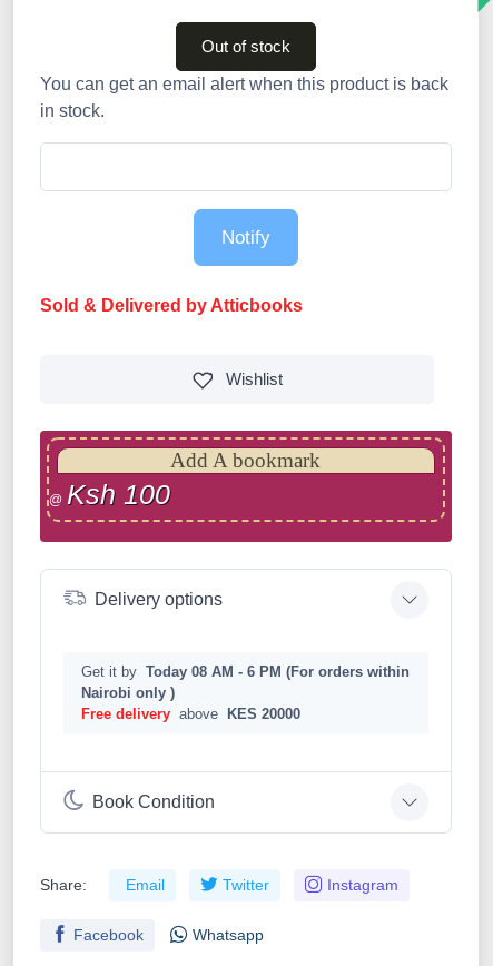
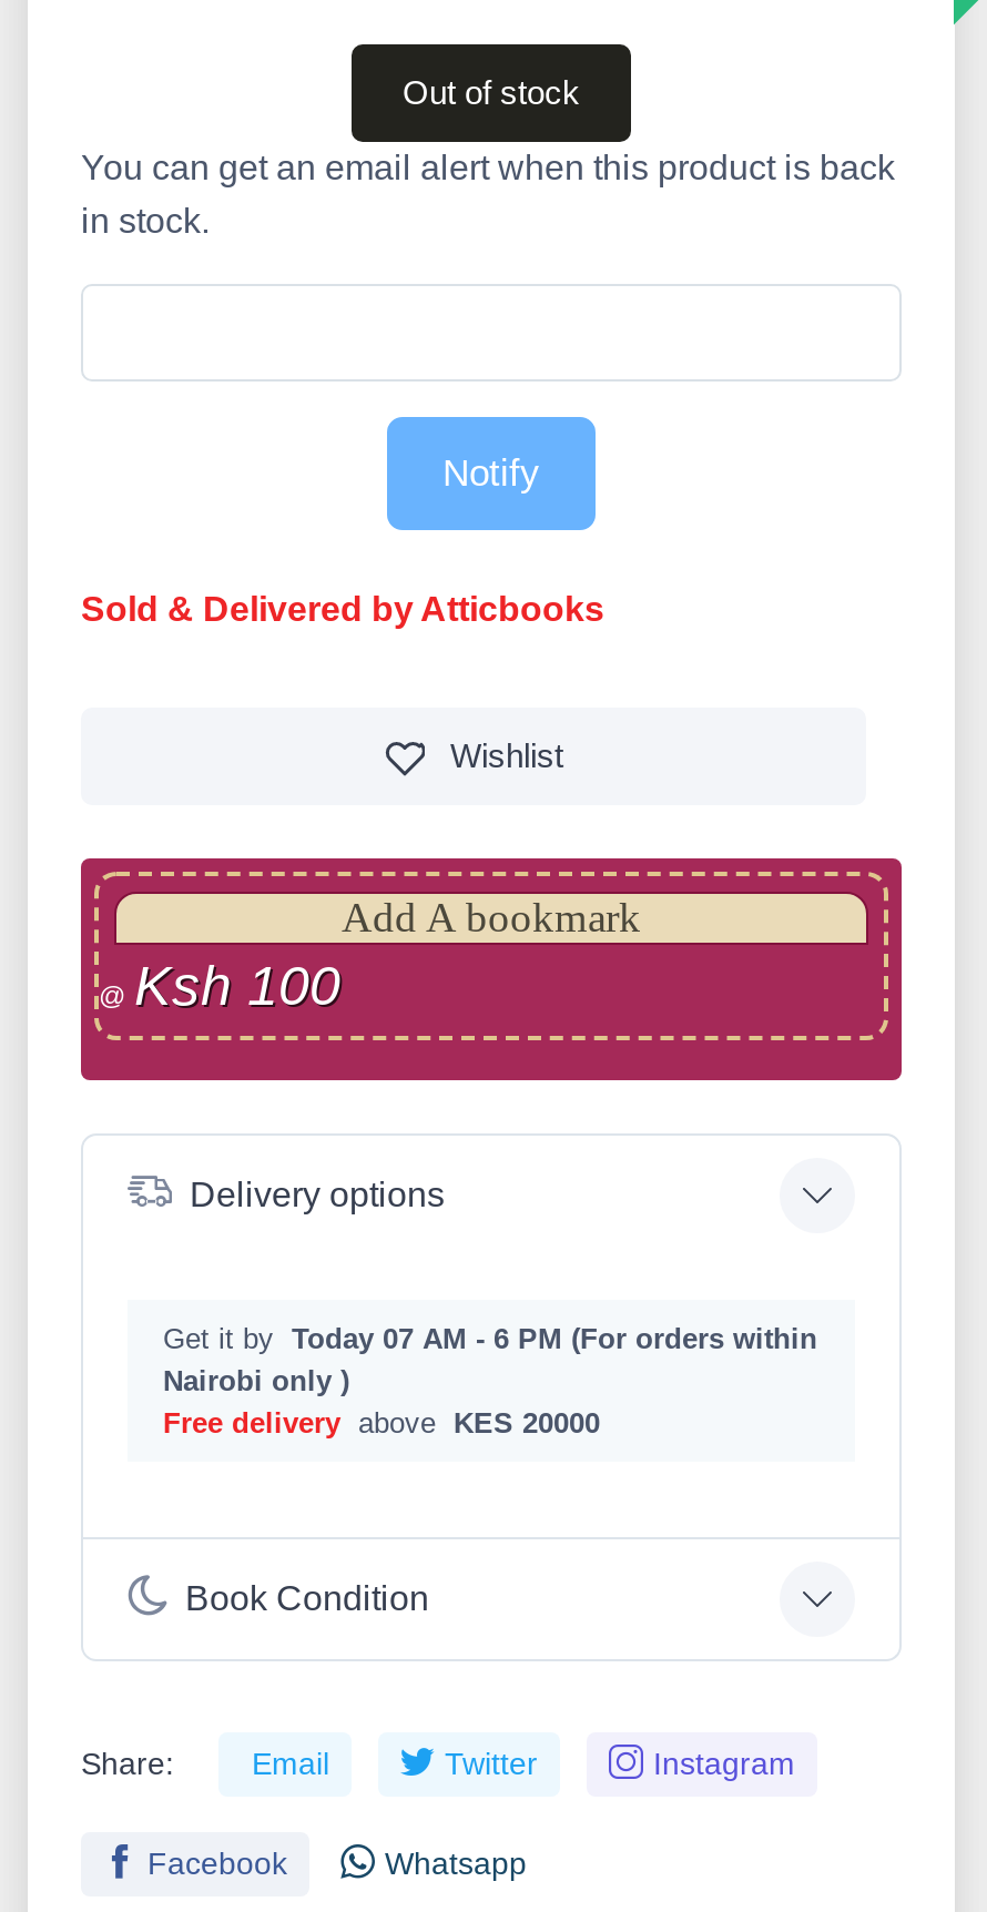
- Get it by Today 08 AM - 6 PM (For orders within
+ Get it by Today 07 AM - 6 PM (For orders within
